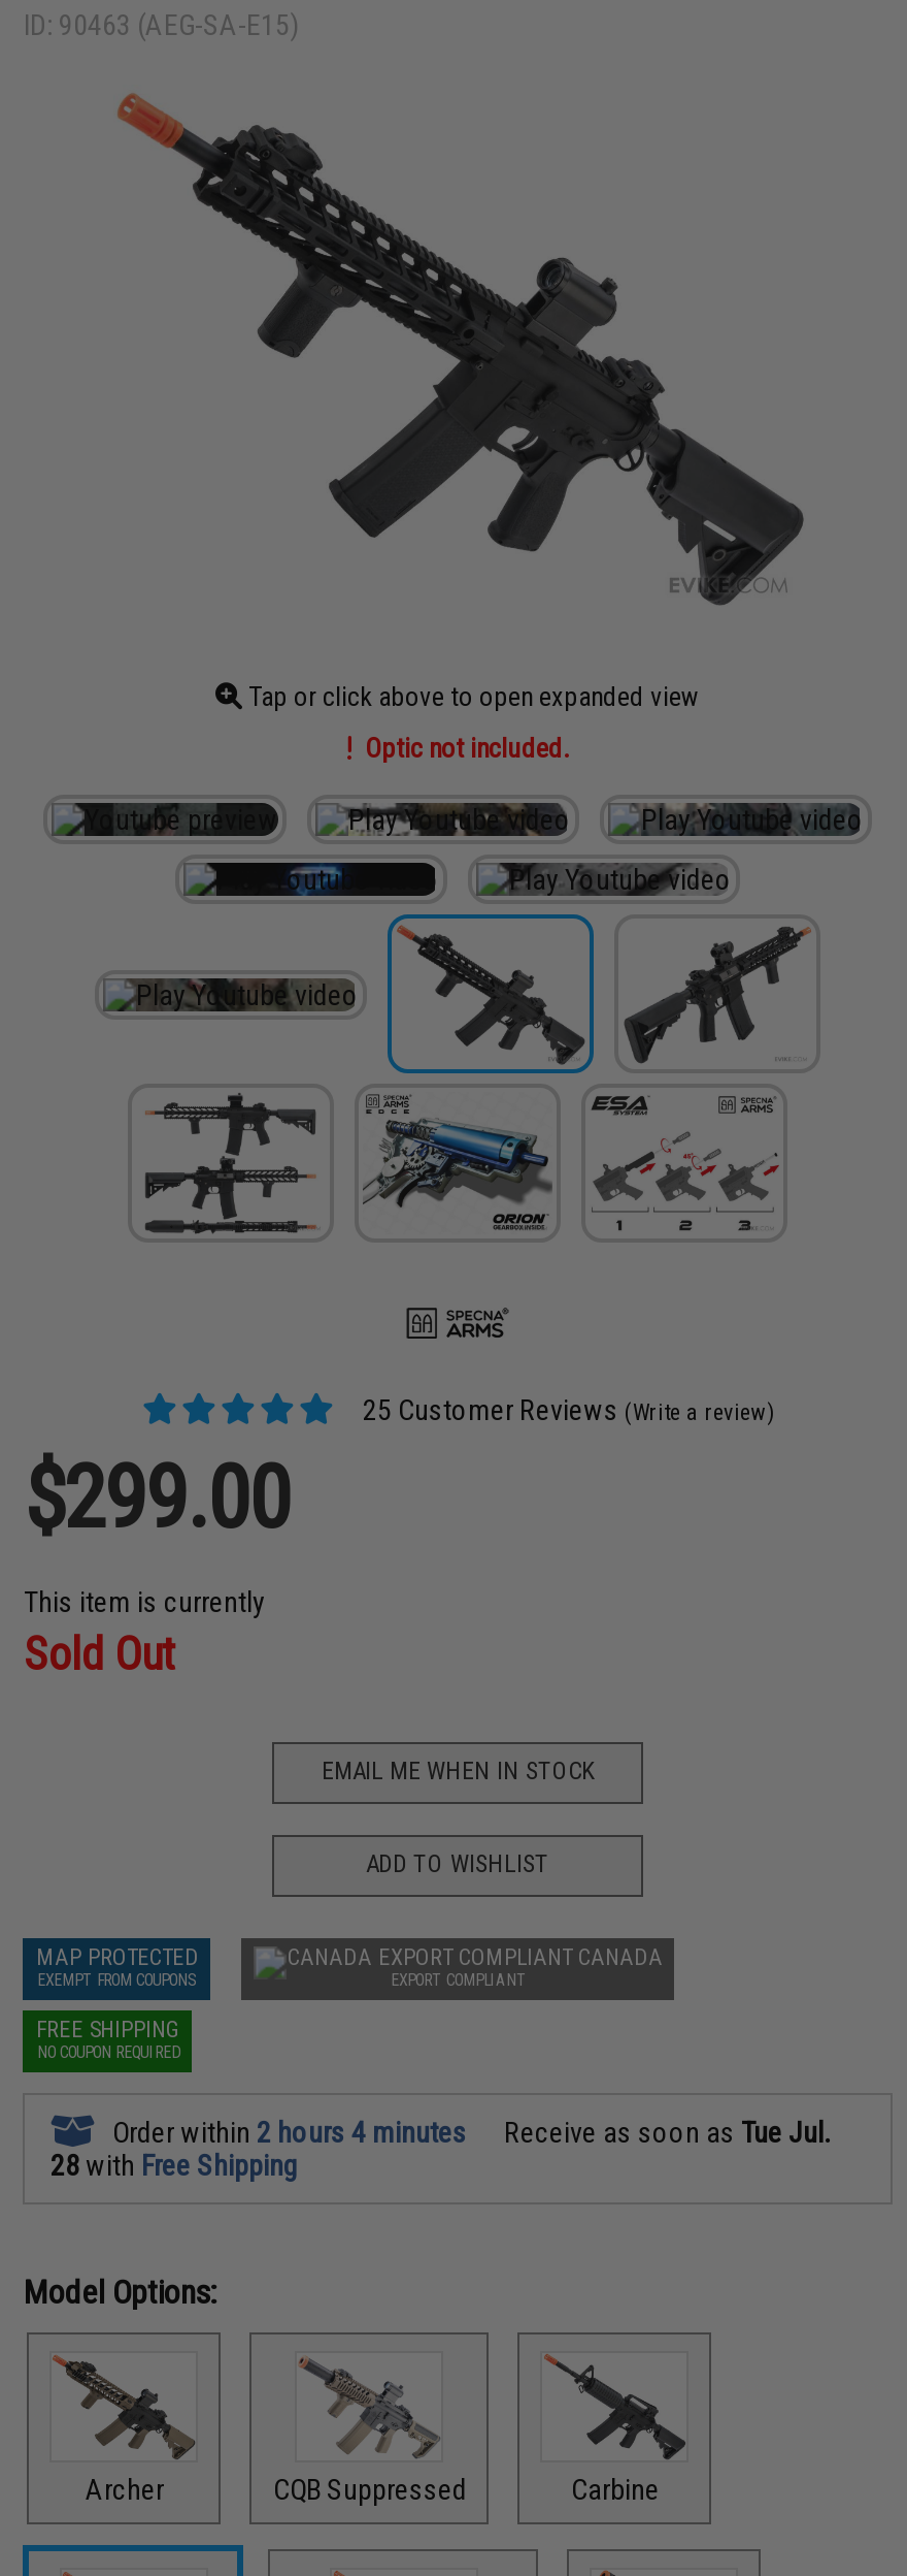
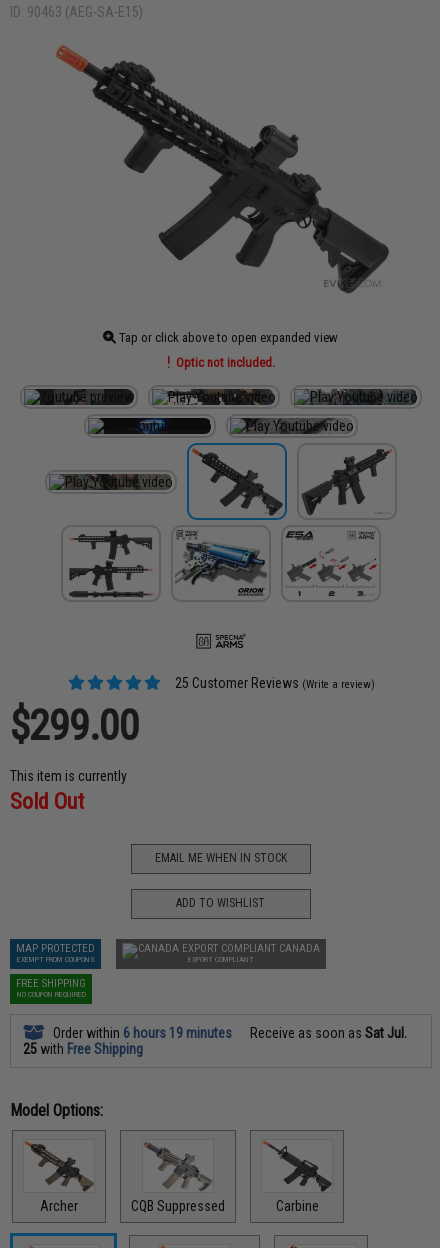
- Order within 2 hours 4 minutes
+ Order within 6 hours 19 minutes

- Receive as soon as Tue Jul.
+ Receive as soon as Sat Jul.

- 28 with Free Shipping
+ 25 with Free Shipping
